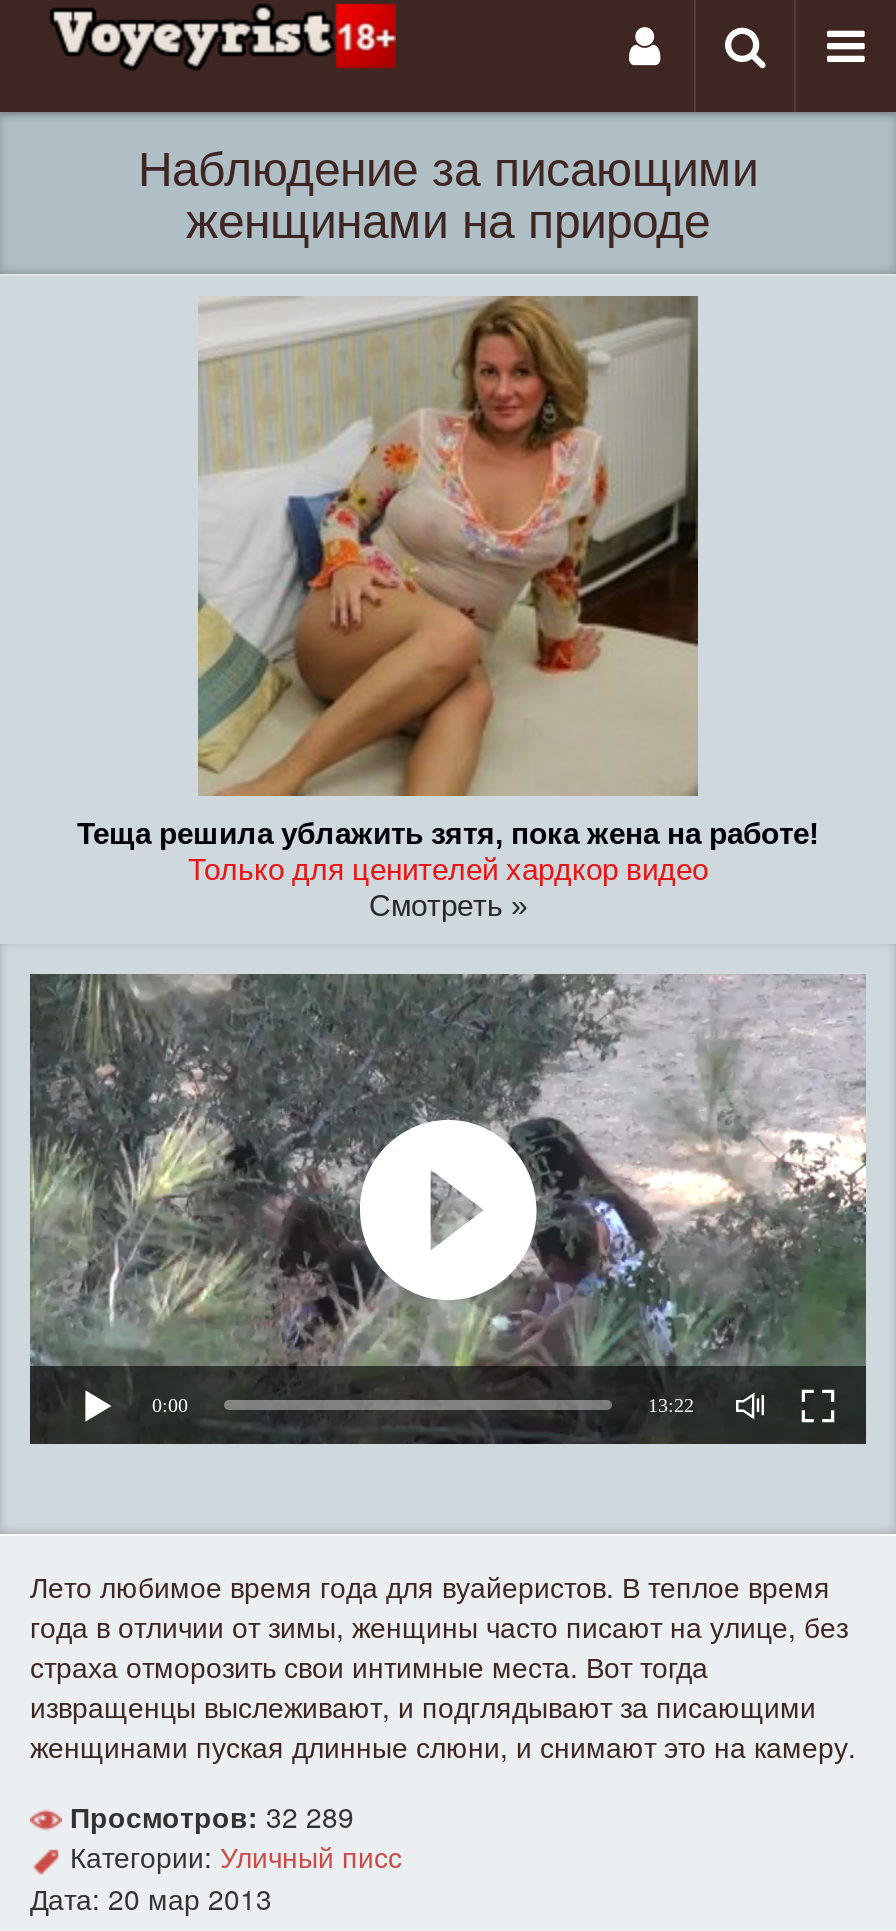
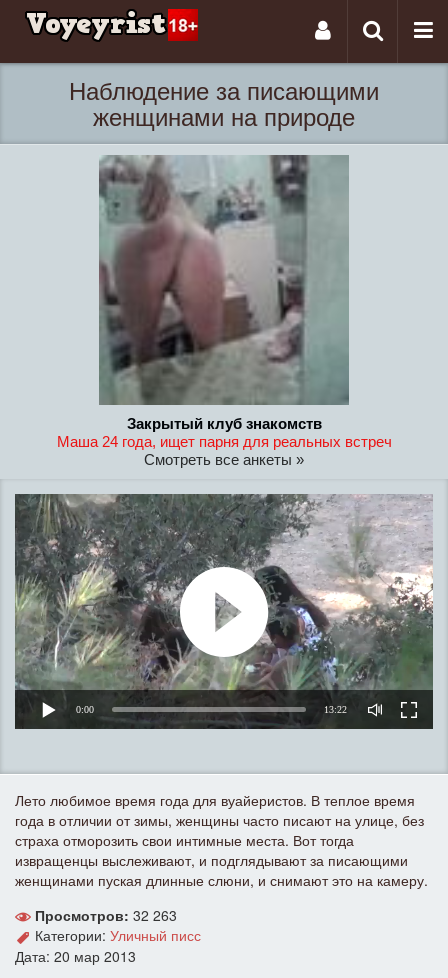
- [image]
- Теща решила ублажить зятя, пока жена на работе!
- Только для ценителей хардкор видео
- Смотреть »
+ [image]
+ Закрытый клуб знакомств
+ Маша 24 года, ищет парня для реальных встреч
+ Смотреть все анкеты »

- Просмотров: 32 289
+ Просмотров: 32 263
